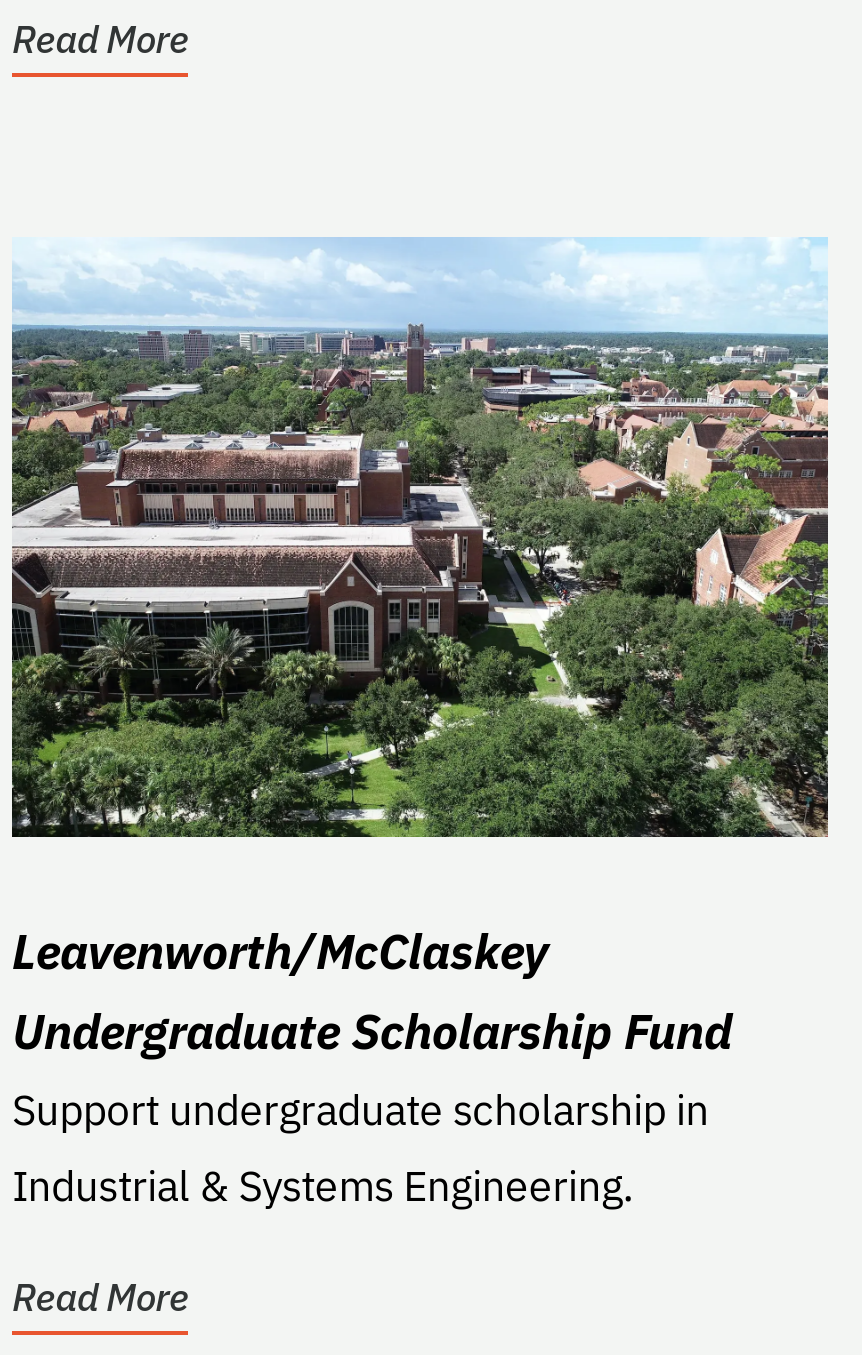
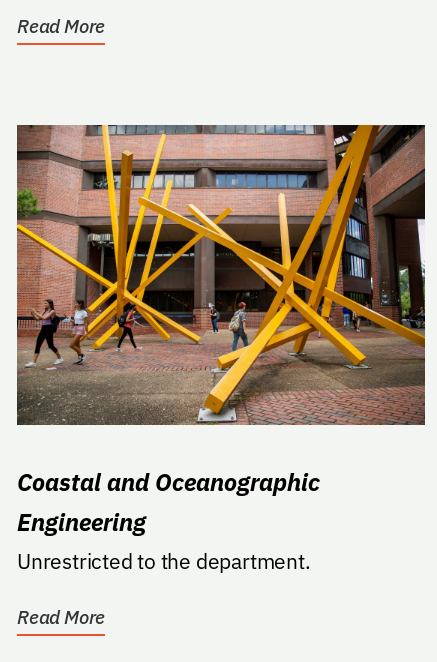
- [image]
- Leavenworth/McClaskey
- Undergraduate Scholarship Fund
- Support undergraduate scholarship in
- Industrial & Systems Engineering.
+ [image]
+ Coastal and Oceanographic
+ Engineering
+ Unrestricted to the department.
